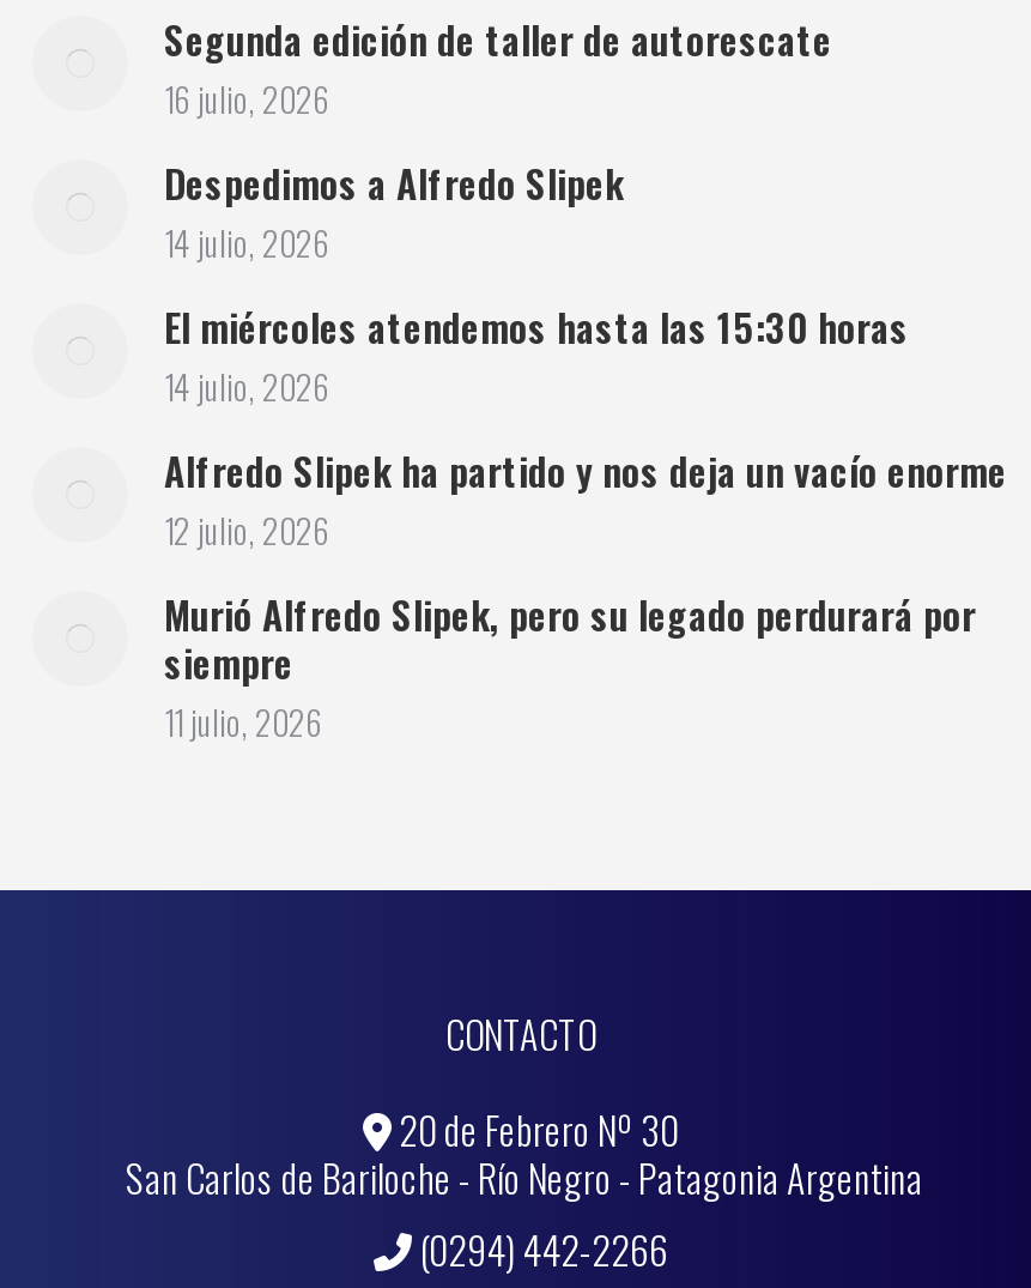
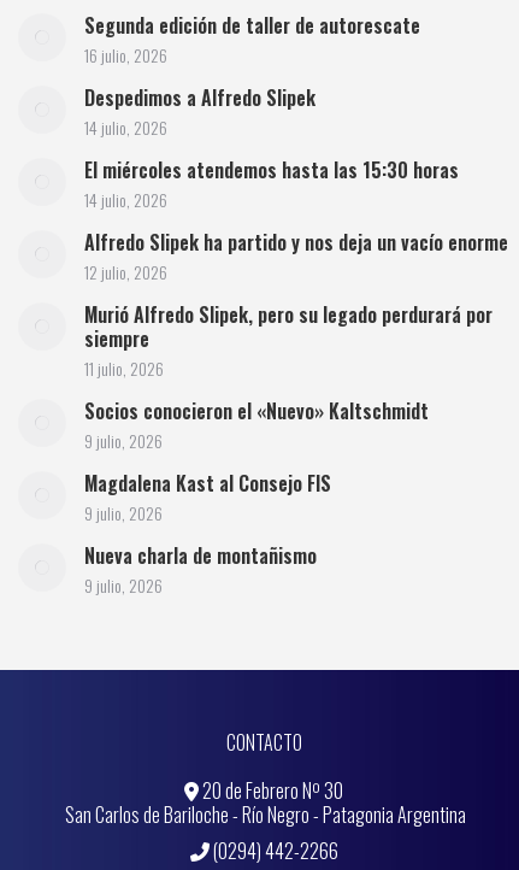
+ Socios conocieron el «Nuevo» Kaltschmidt
+ 9 julio, 2026
+ Magdalena Kast al Consejo FIS
+ 9 julio, 2026
+ Nueva charla de montañismo
+ 9 julio, 2026
